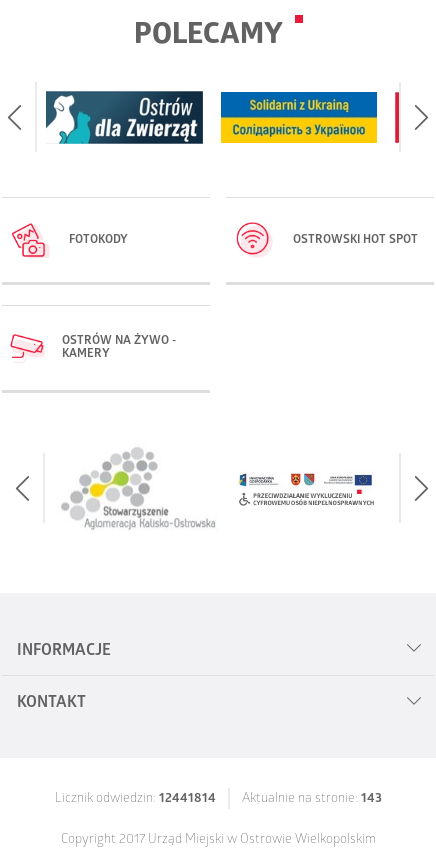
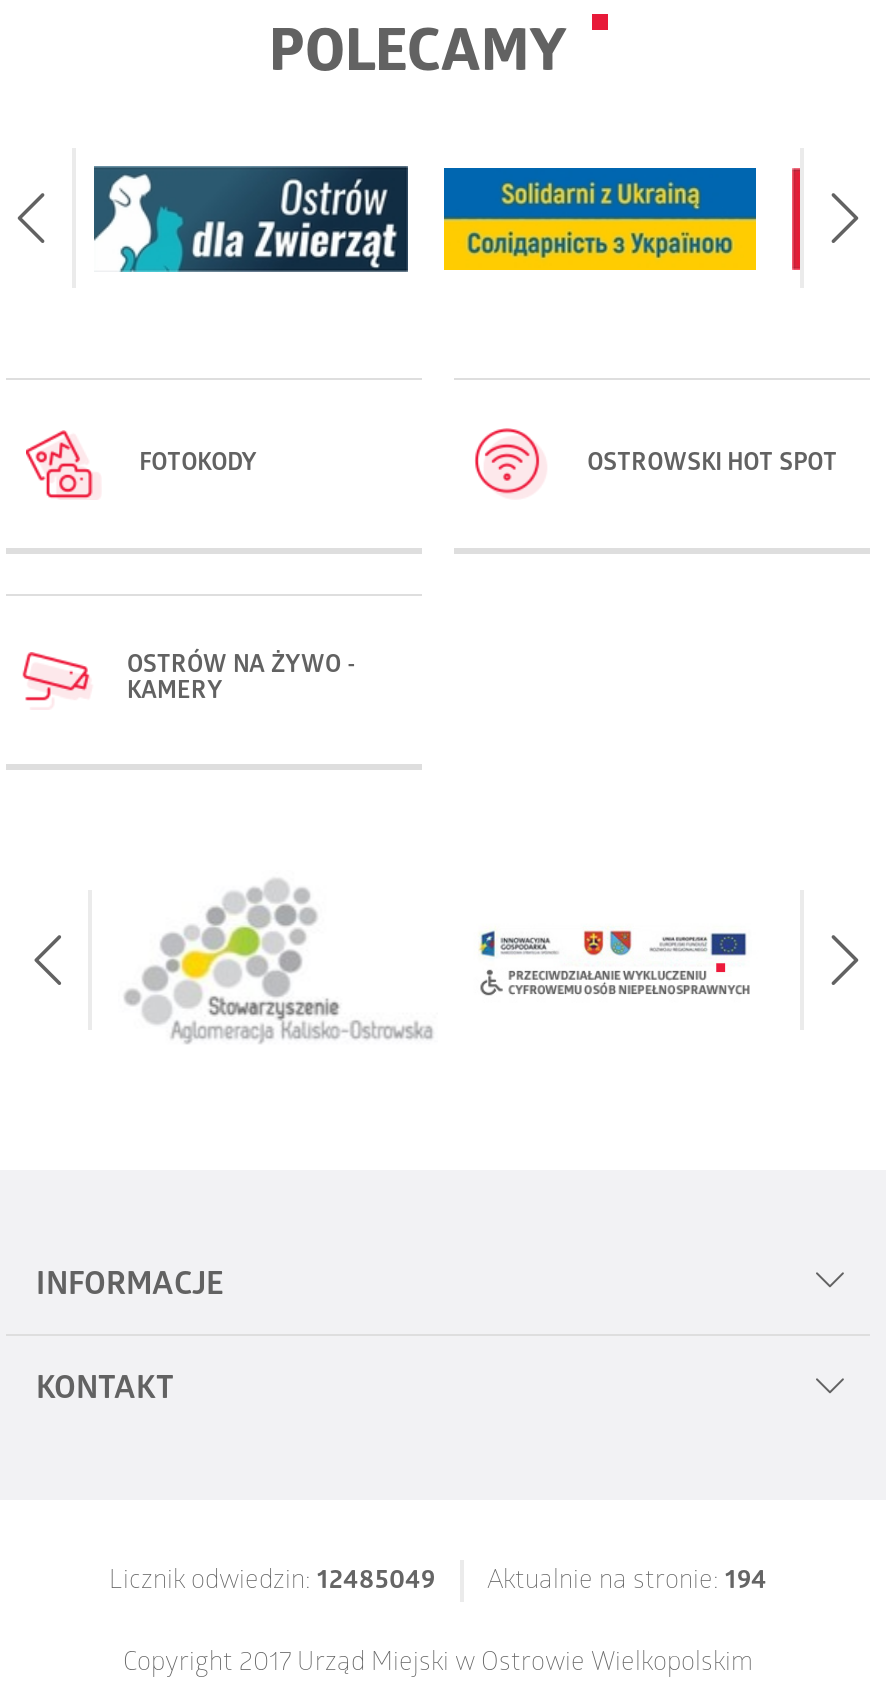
- Licznik odwiedzin: 12441814
+ Licznik odwiedzin: 12485049

- Aktualnie na stronie: 143
+ Aktualnie na stronie: 194
